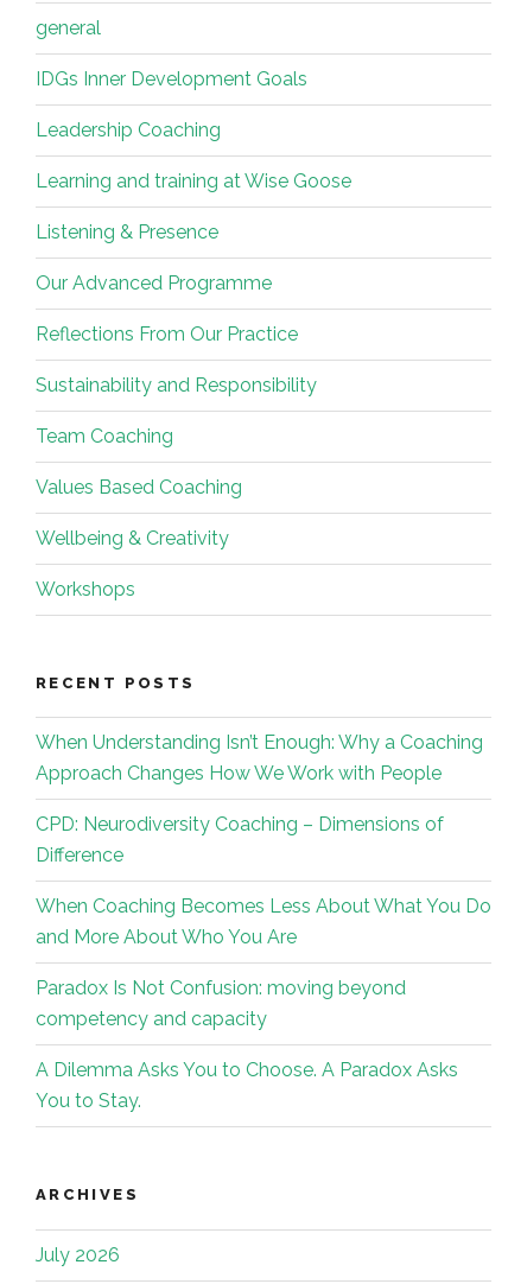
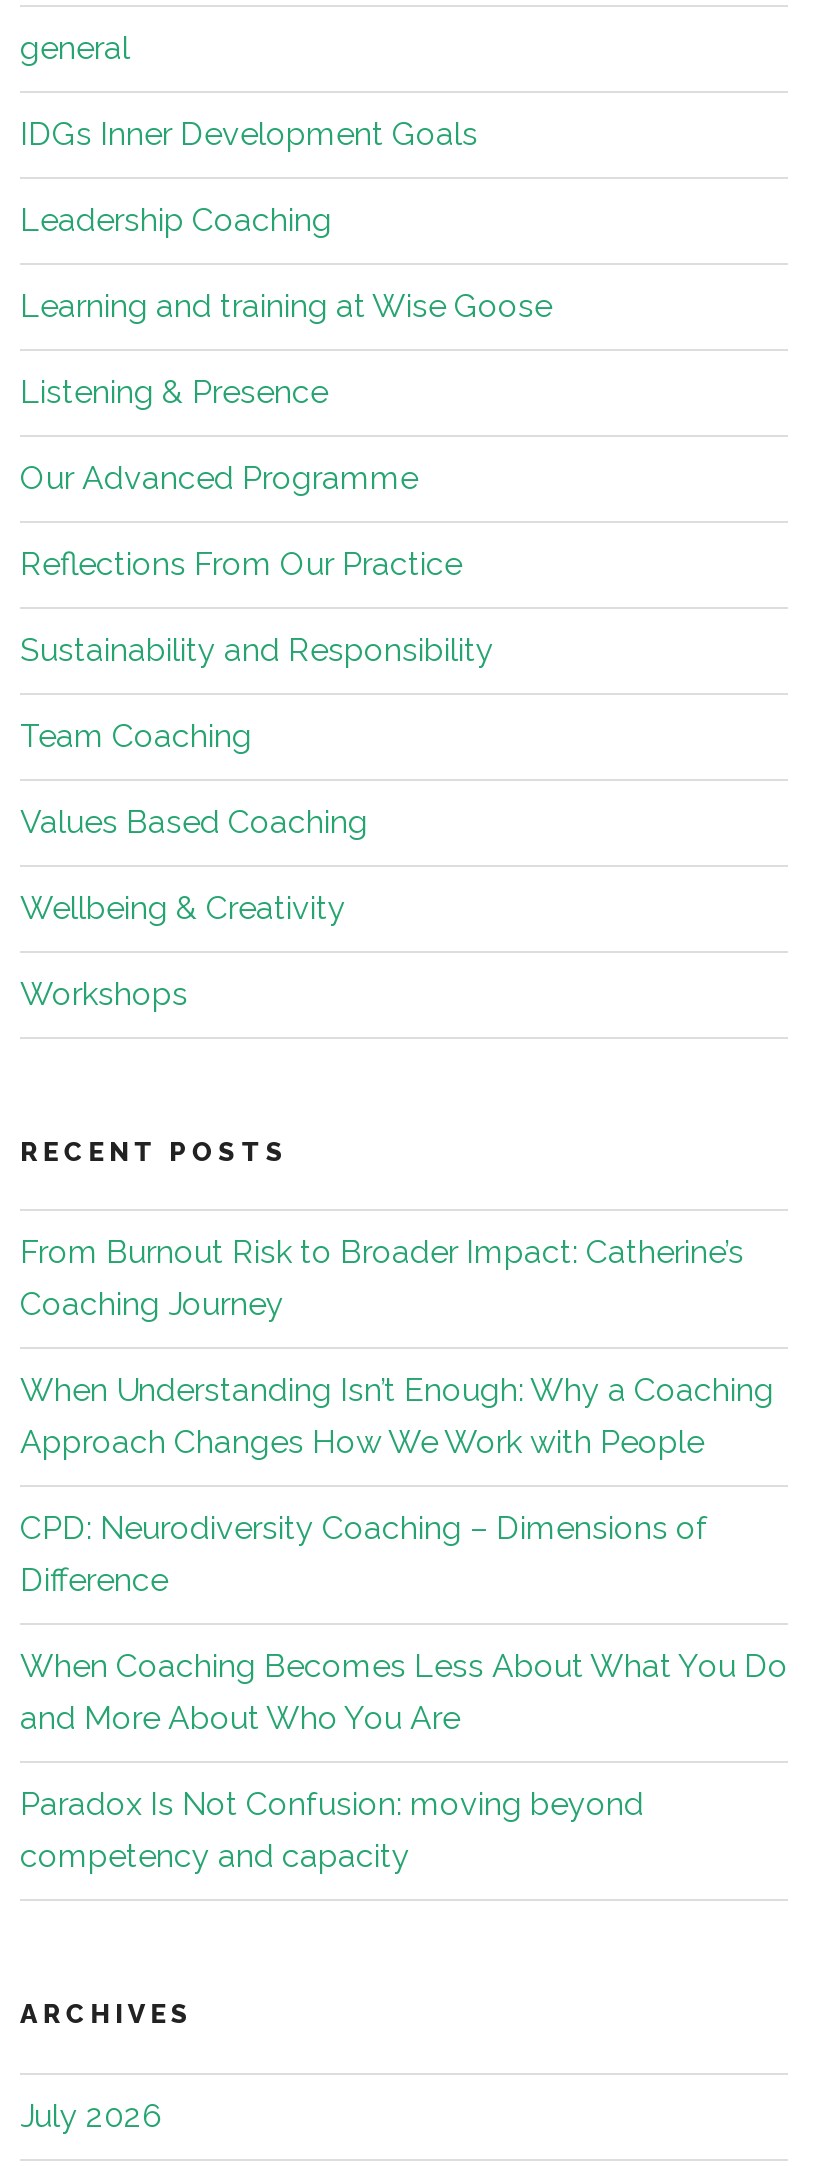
+ From Burnout Risk to Broader Impact: Catherine’s
+ Coaching Journey

moved down: When Understanding Isn’t Enough: Why a Coaching | Approach Changes How We Work with People | CPD: Neurodiversity Coaching – Dimensions of | Difference | When Coaching Becomes Less About What You Do | and More About Who You Are | Paradox Is Not Confusion: moving beyond | competency and capacity

- A Dilemma Asks You to Choose. A Paradox Asks
- You to Stay.
